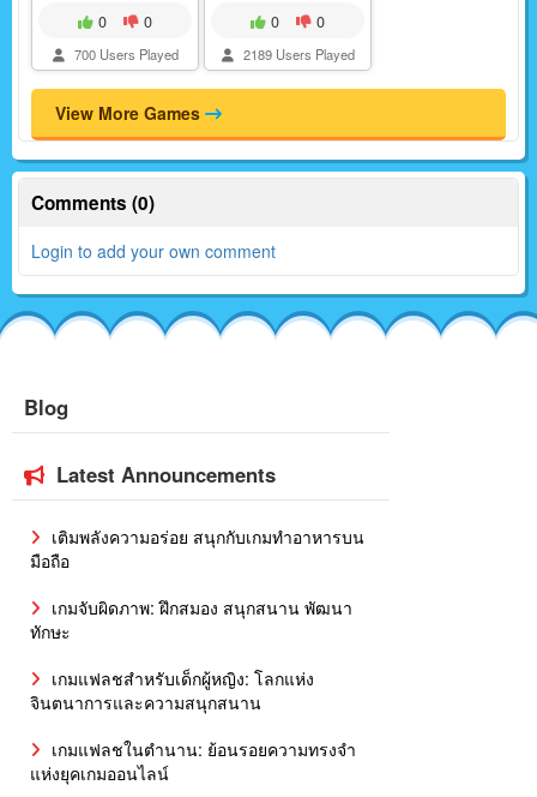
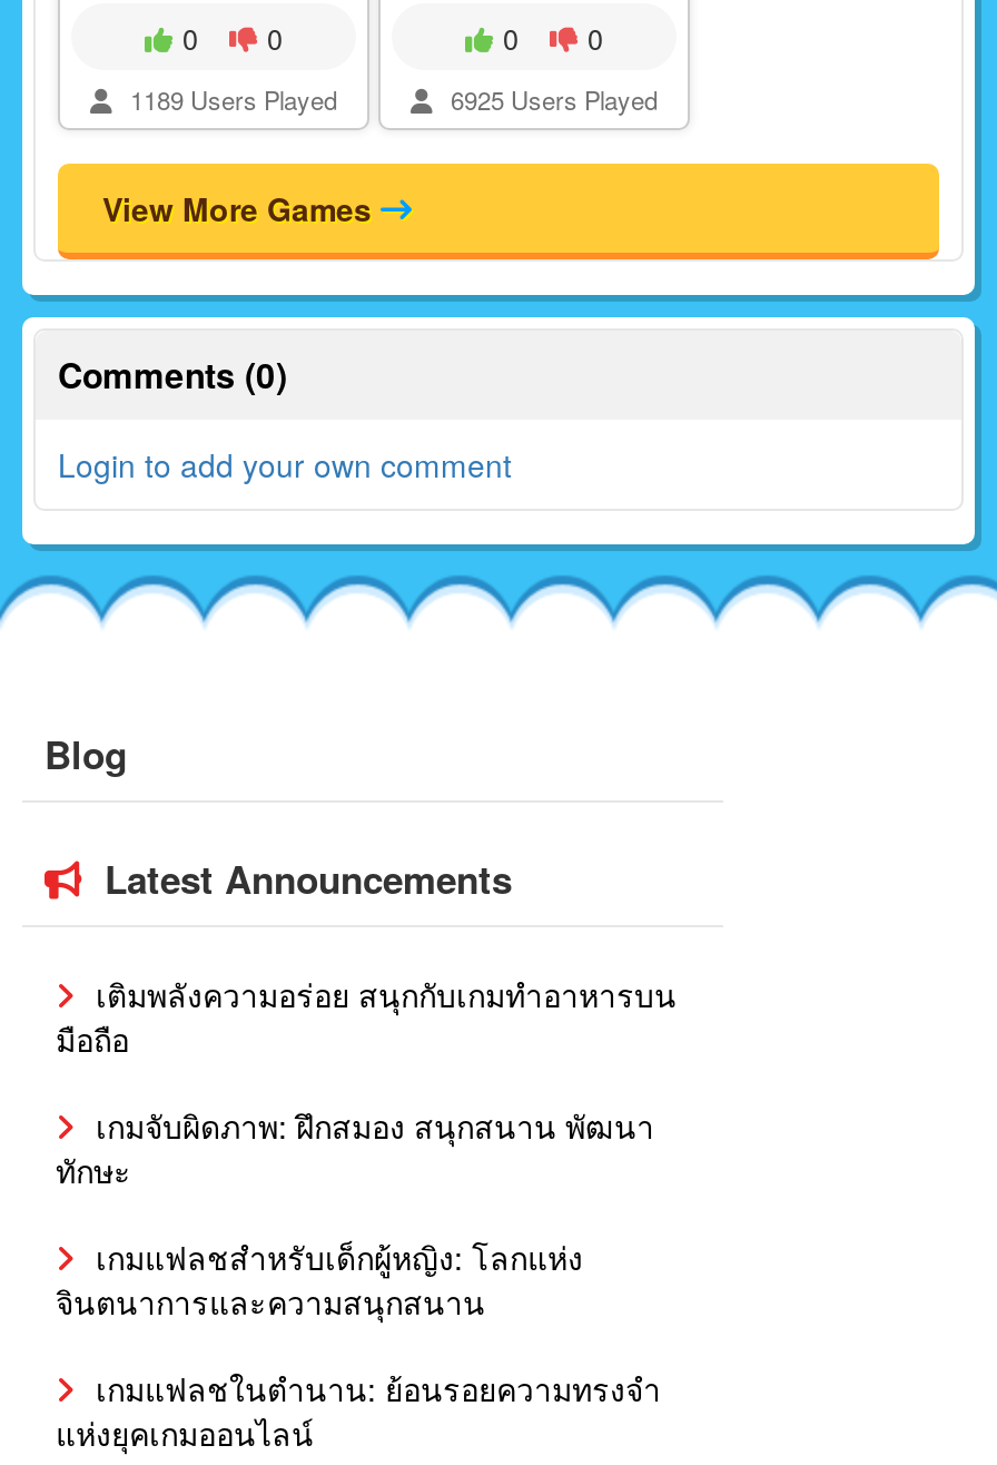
- 700 Users Played
+ 1189 Users Played

- 2189 Users Played
+ 6925 Users Played
